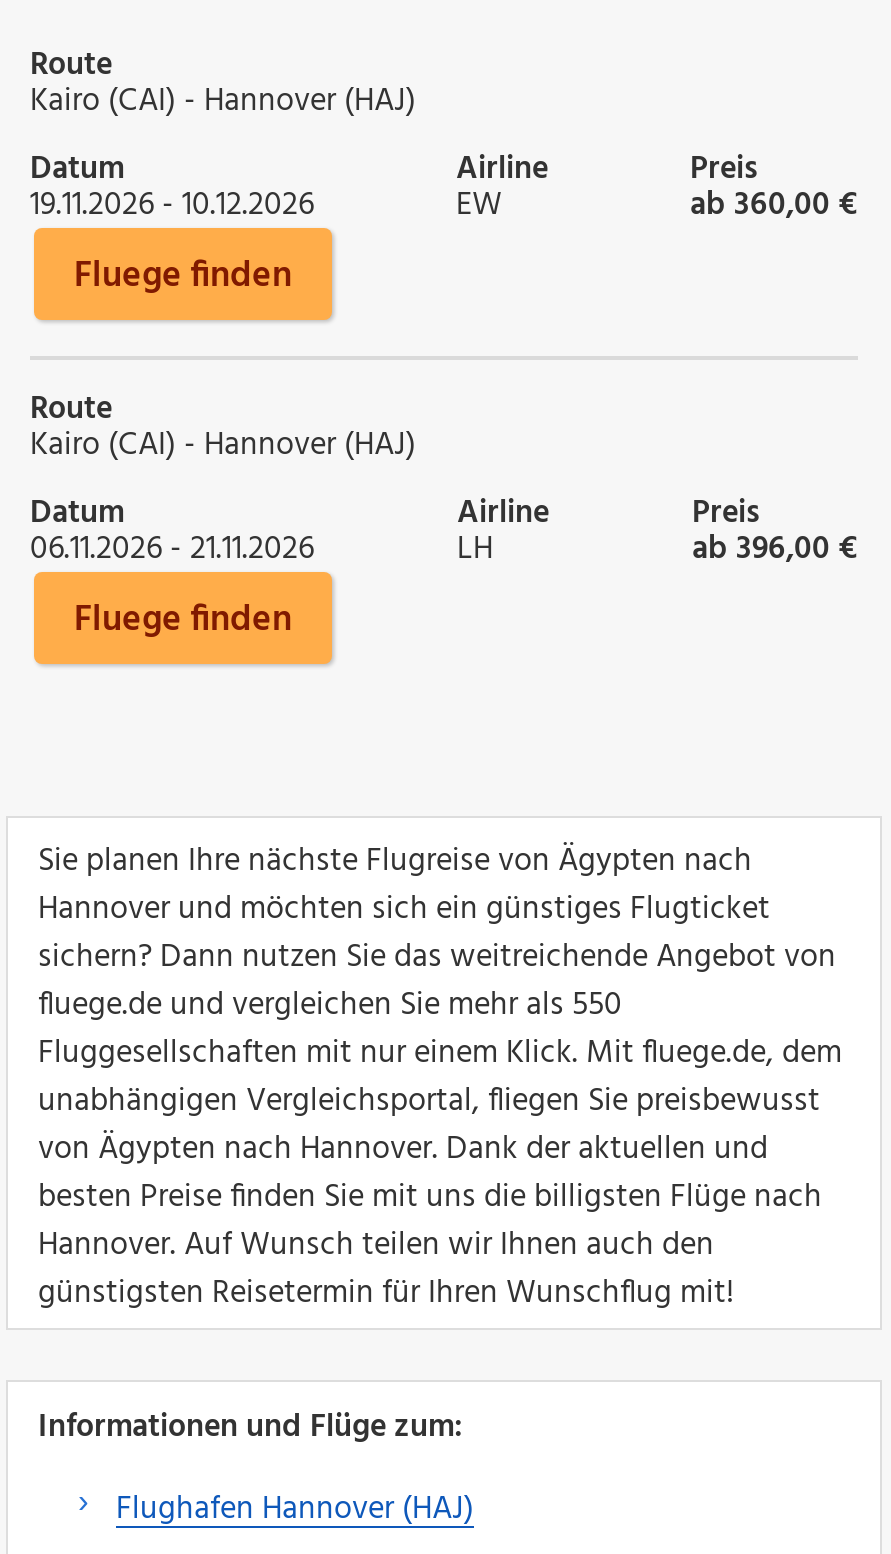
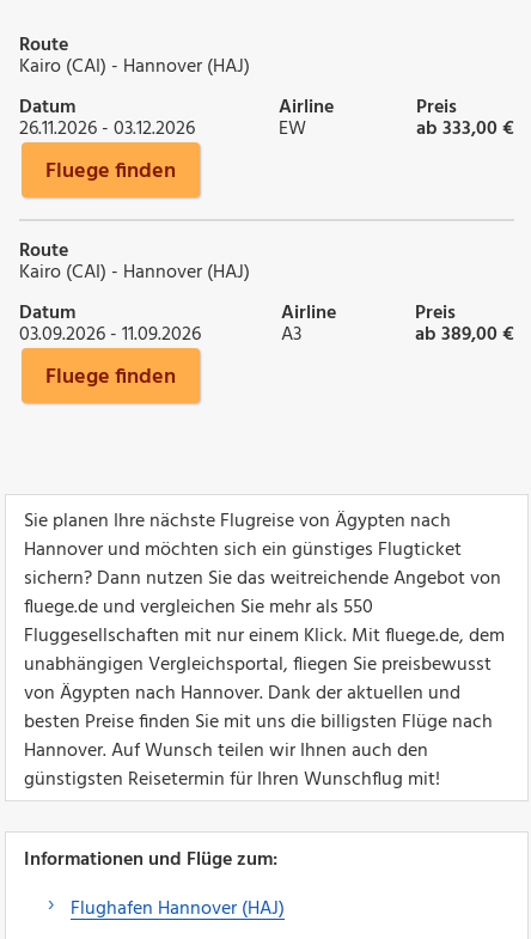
- 19.11.2026 - 10.12.2026
+ 26.11.2026 - 03.12.2026

- ab 360,00 €
+ ab 333,00 €

- 06.11.2026 - 21.11.2026
+ 03.09.2026 - 11.09.2026

- LH
+ A3

- ab 396,00 €
+ ab 389,00 €
